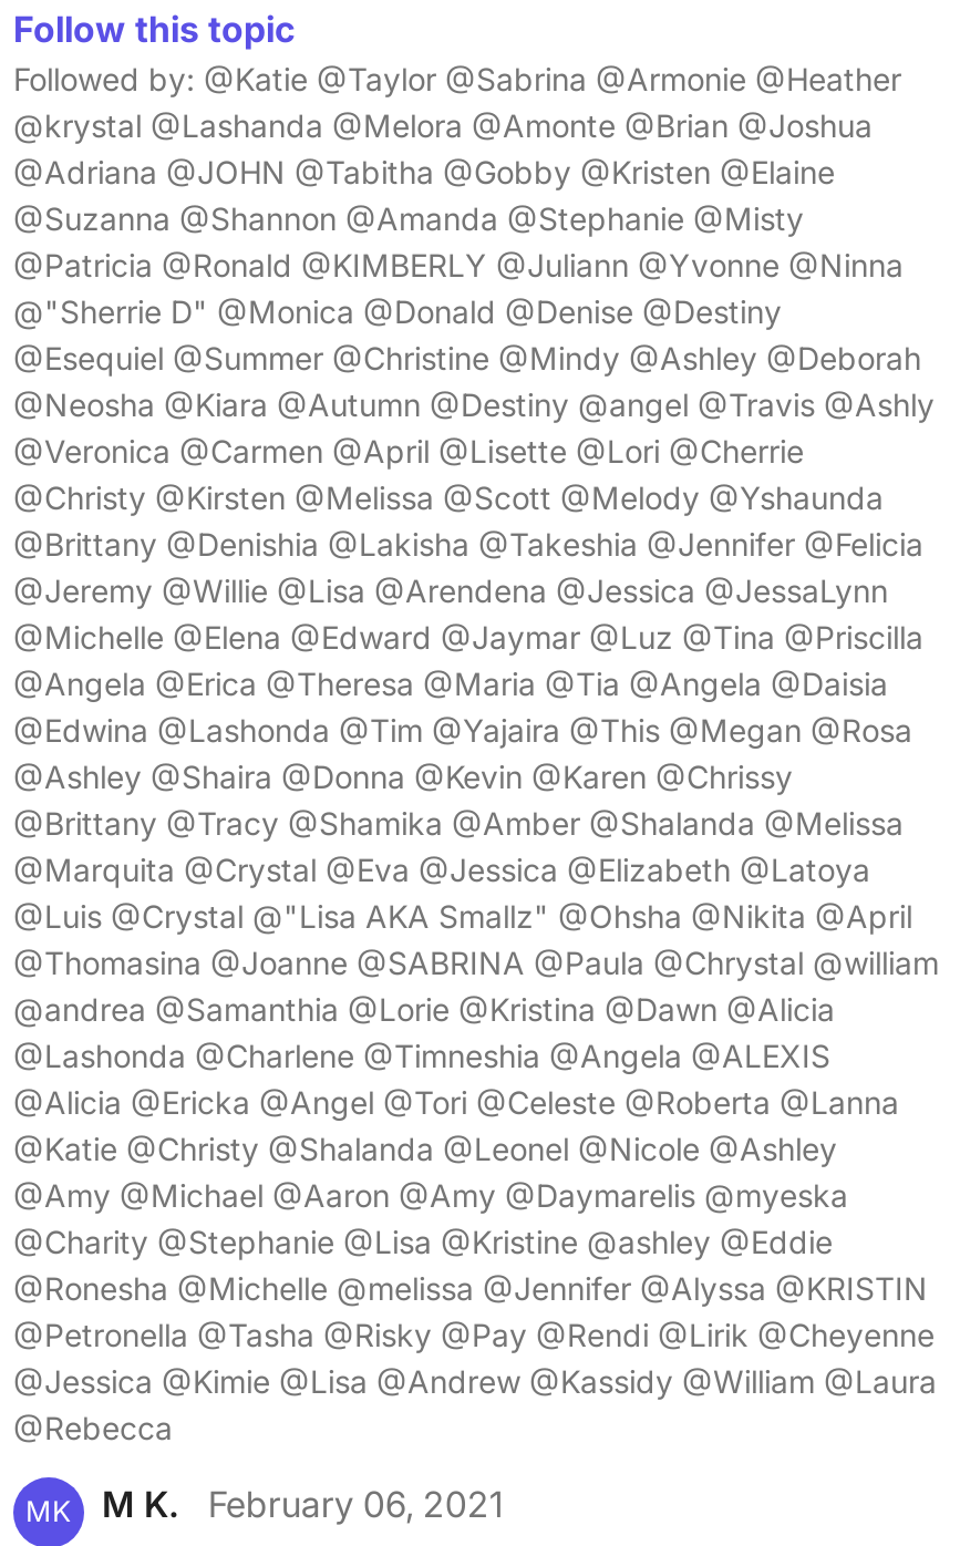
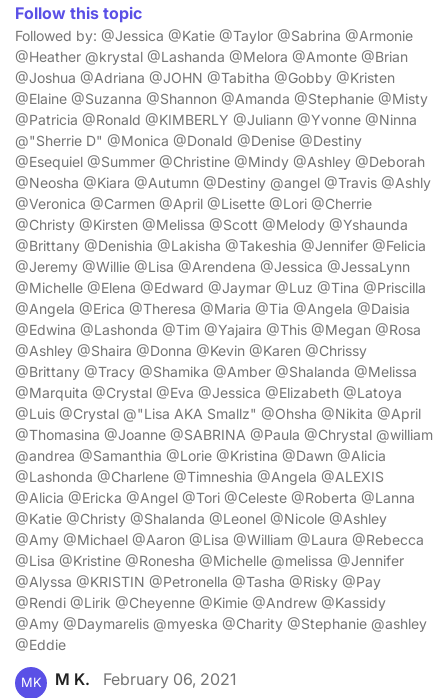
- Followed by: @Katie @Taylor @Sabrina @Armonie @Heather
- @krystal @Lashanda @Melora @Amonte @Brian @Joshua
- @Adriana @JOHN @Tabitha @Gobby @Kristen @Elaine
- @Suzanna @Shannon @Amanda @Stephanie @Misty
+ Followed by: @Jessica @Katie @Taylor @Sabrina @Armonie
+ @Heather @krystal @Lashanda @Melora @Amonte @Brian
+ @Joshua @Adriana @JOHN @Tabitha @Gobby @Kristen
+ @Elaine @Suzanna @Shannon @Amanda @Stephanie @Misty

- @Amy @Michael @Aaron @Amy @Daymarelis @myeska
- @Charity @Stephanie @Lisa @Kristine @ashley @Eddie
- @Ronesha @Michelle @melissa @Jennifer @Alyssa @KRISTIN
- @Petronella @Tasha @Risky @Pay @Rendi @Lirik @Cheyenne
- @Jessica @Kimie @Lisa @Andrew @Kassidy @William @Laura
- @Rebecca
+ @Amy @Michael @Aaron @Lisa @William @Laura @Rebecca
+ @Lisa @Kristine @Ronesha @Michelle @melissa @Jennifer
+ @Alyssa @KRISTIN @Petronella @Tasha @Risky @Pay
+ @Rendi @Lirik @Cheyenne @Kimie @Andrew @Kassidy
+ @Amy @Daymarelis @myeska @Charity @Stephanie @ashley
+ @Eddie
